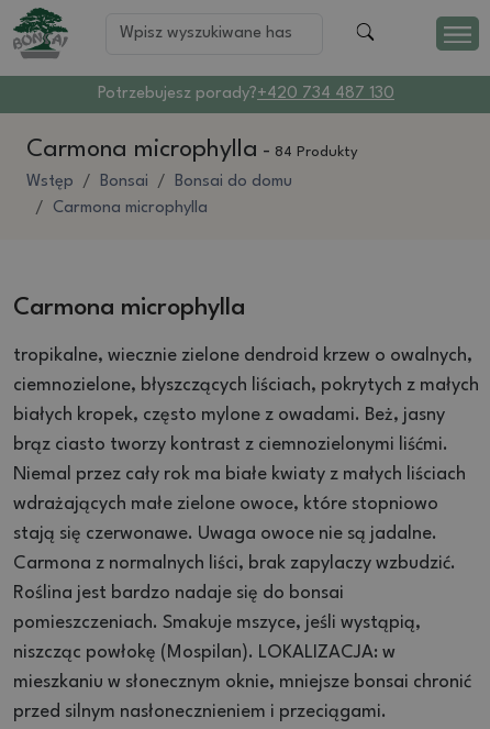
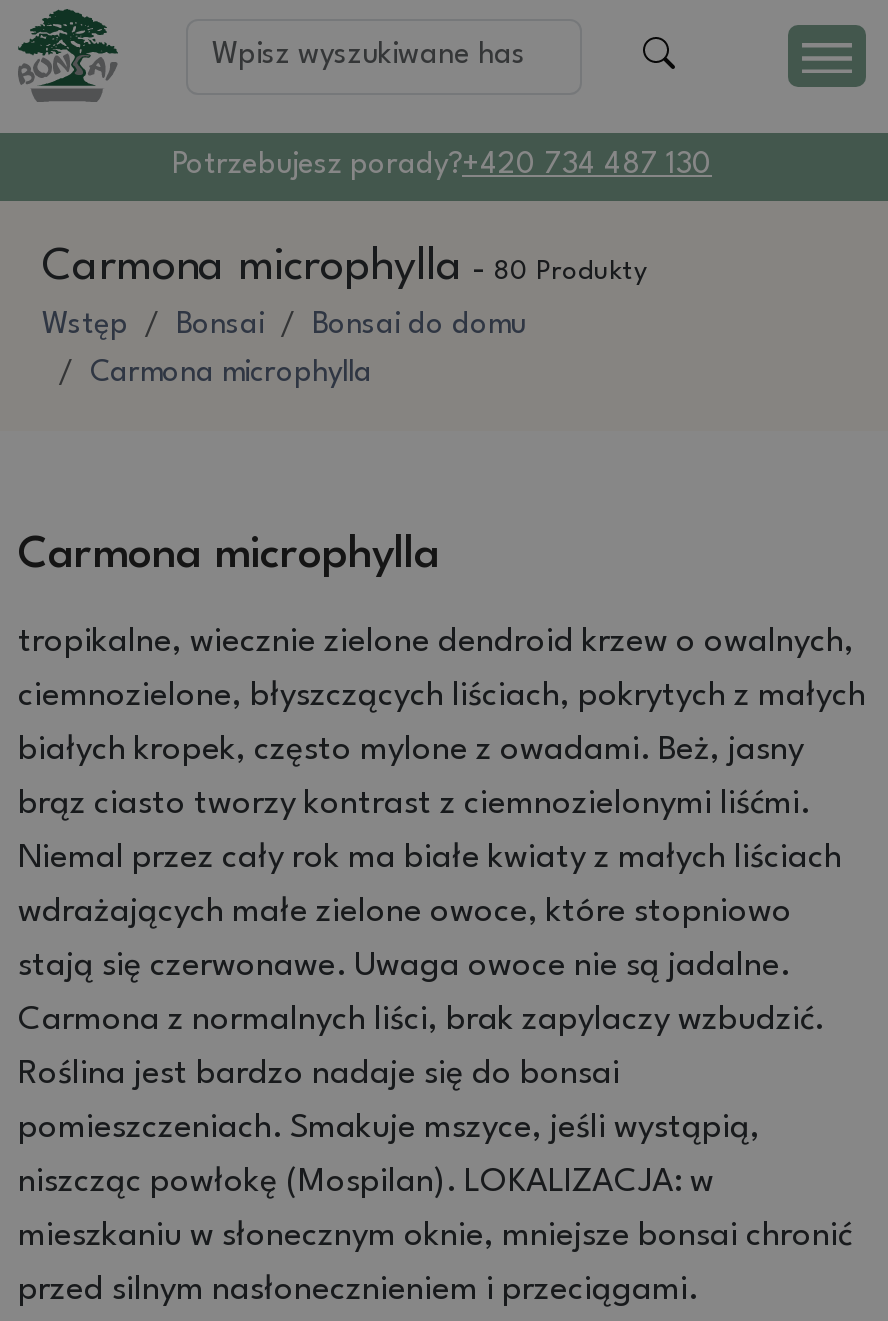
- Carmona microphylla - 84 Produkty
+ Carmona microphylla - 80 Produkty
